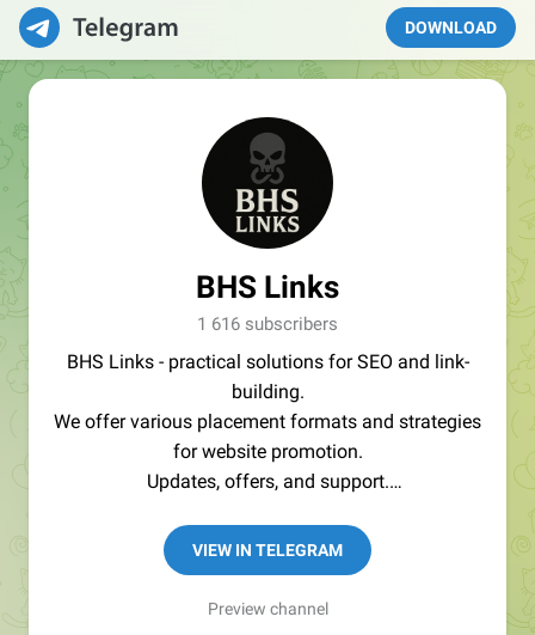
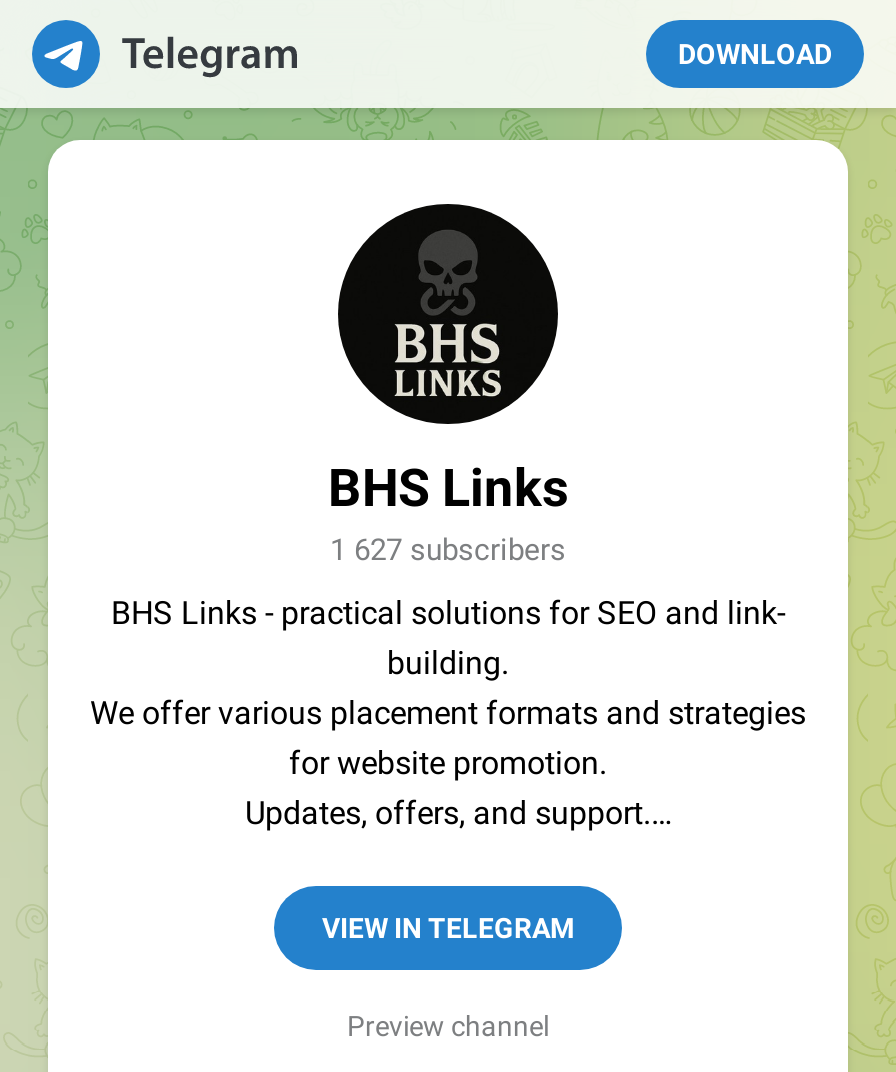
- 1 616 subscribers
+ 1 627 subscribers
